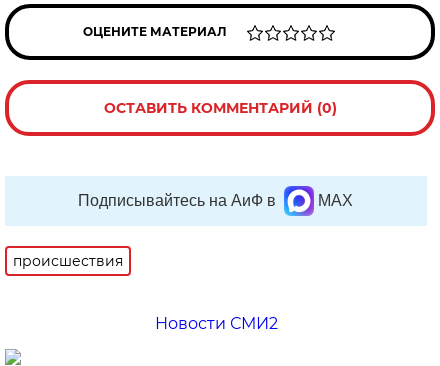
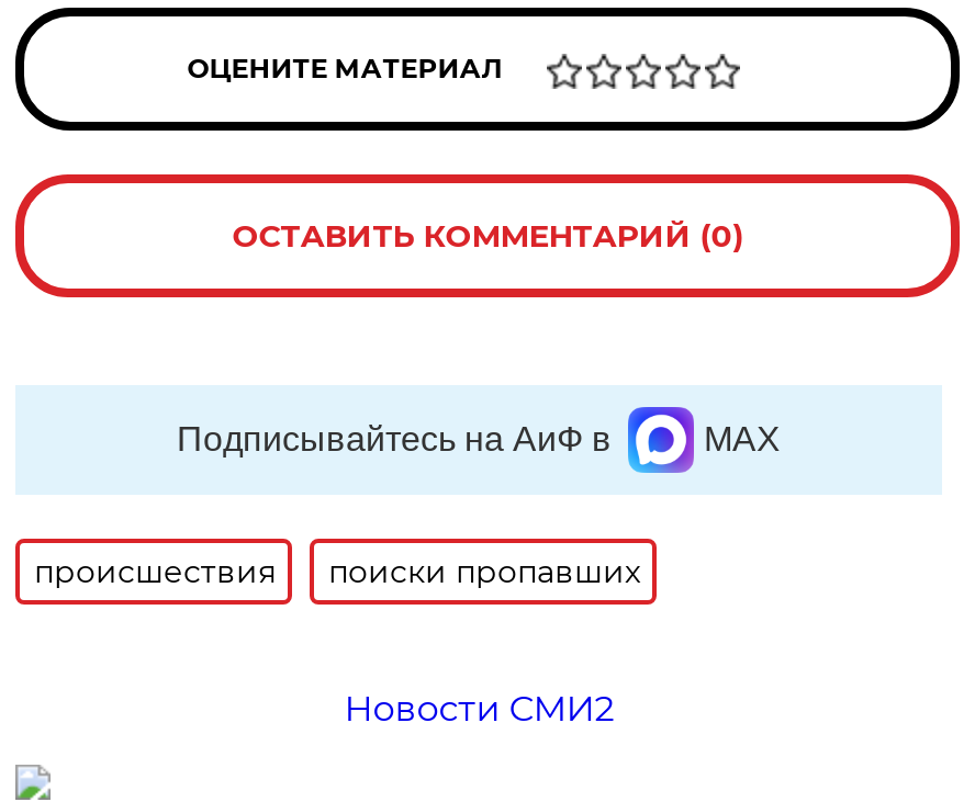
+ поиски пропавших
